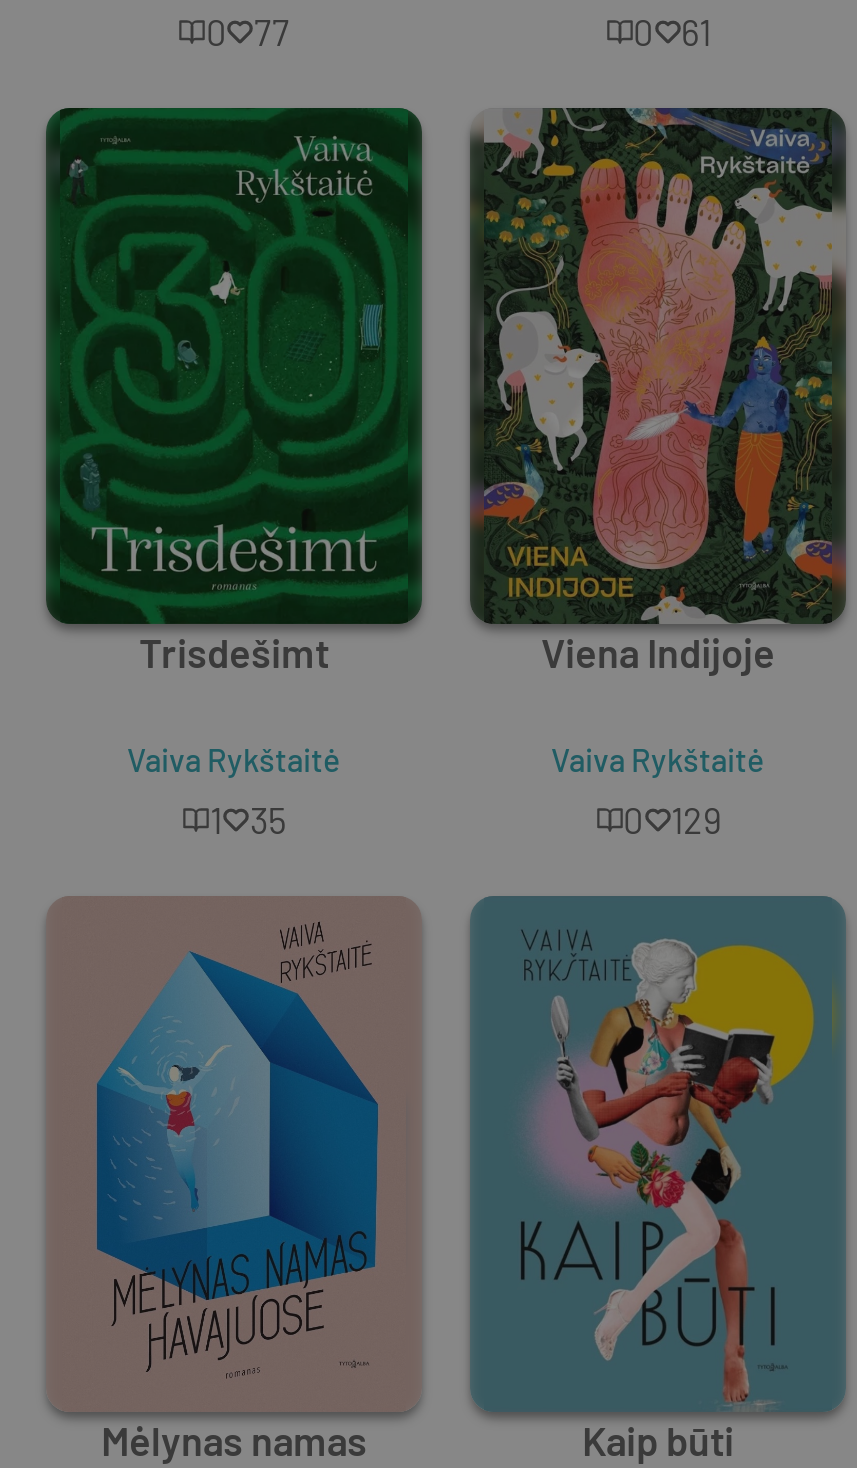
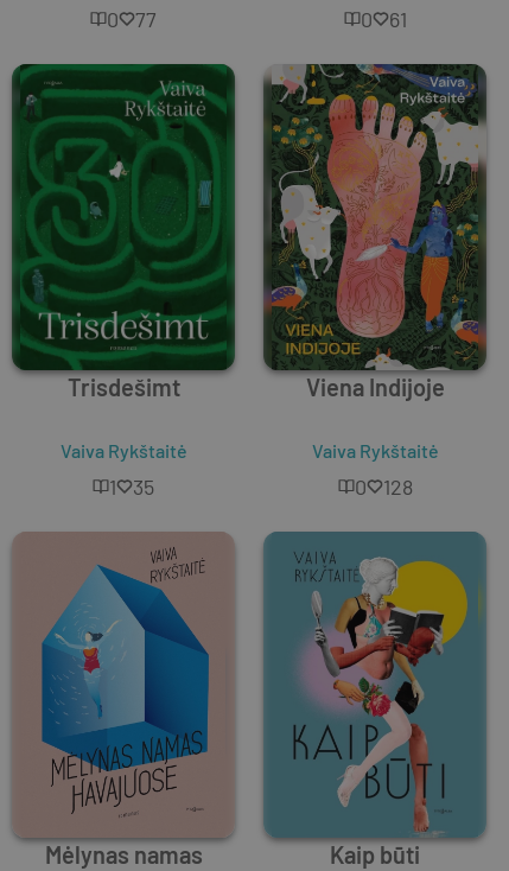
- 129
+ 128
